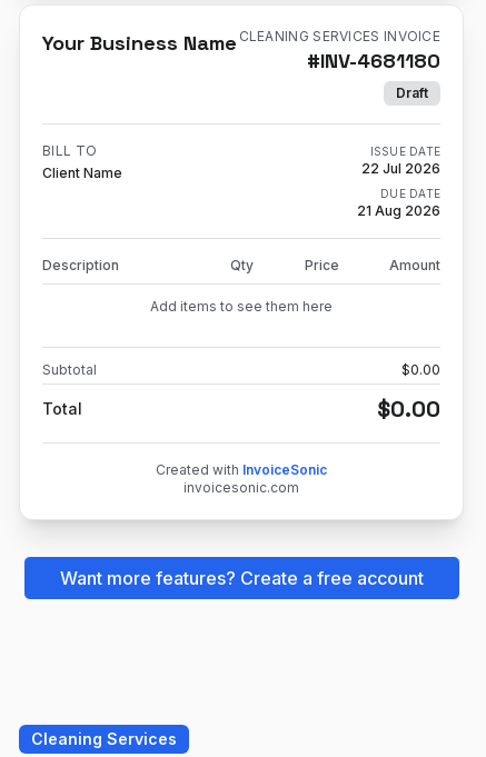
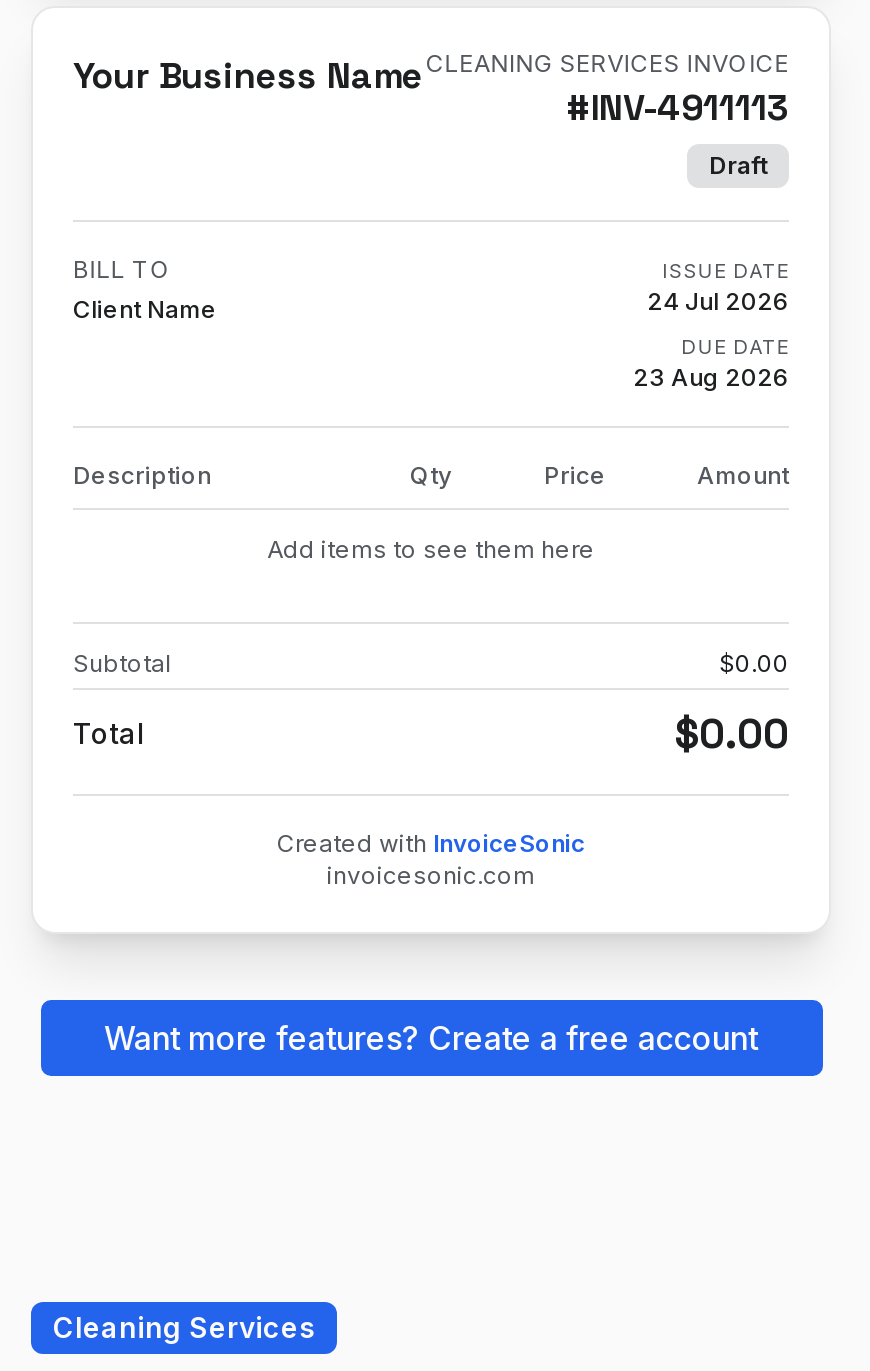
- #INV-4681180
+ #INV-4911113

- 22 Jul 2026
+ 24 Jul 2026

- 21 Aug 2026
+ 23 Aug 2026
